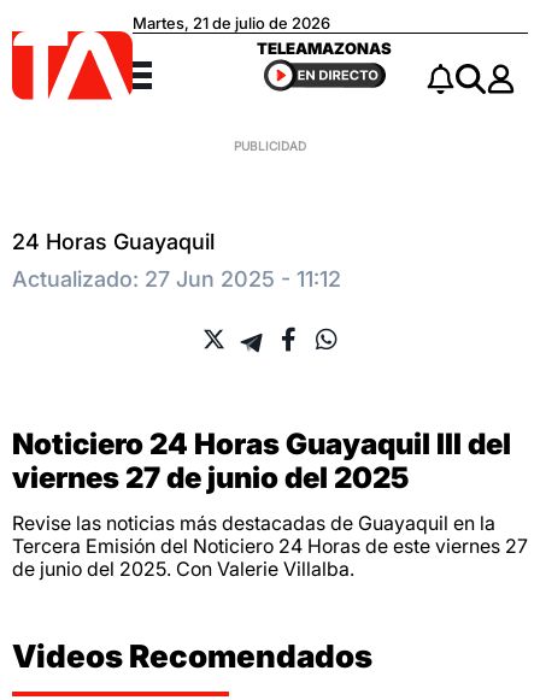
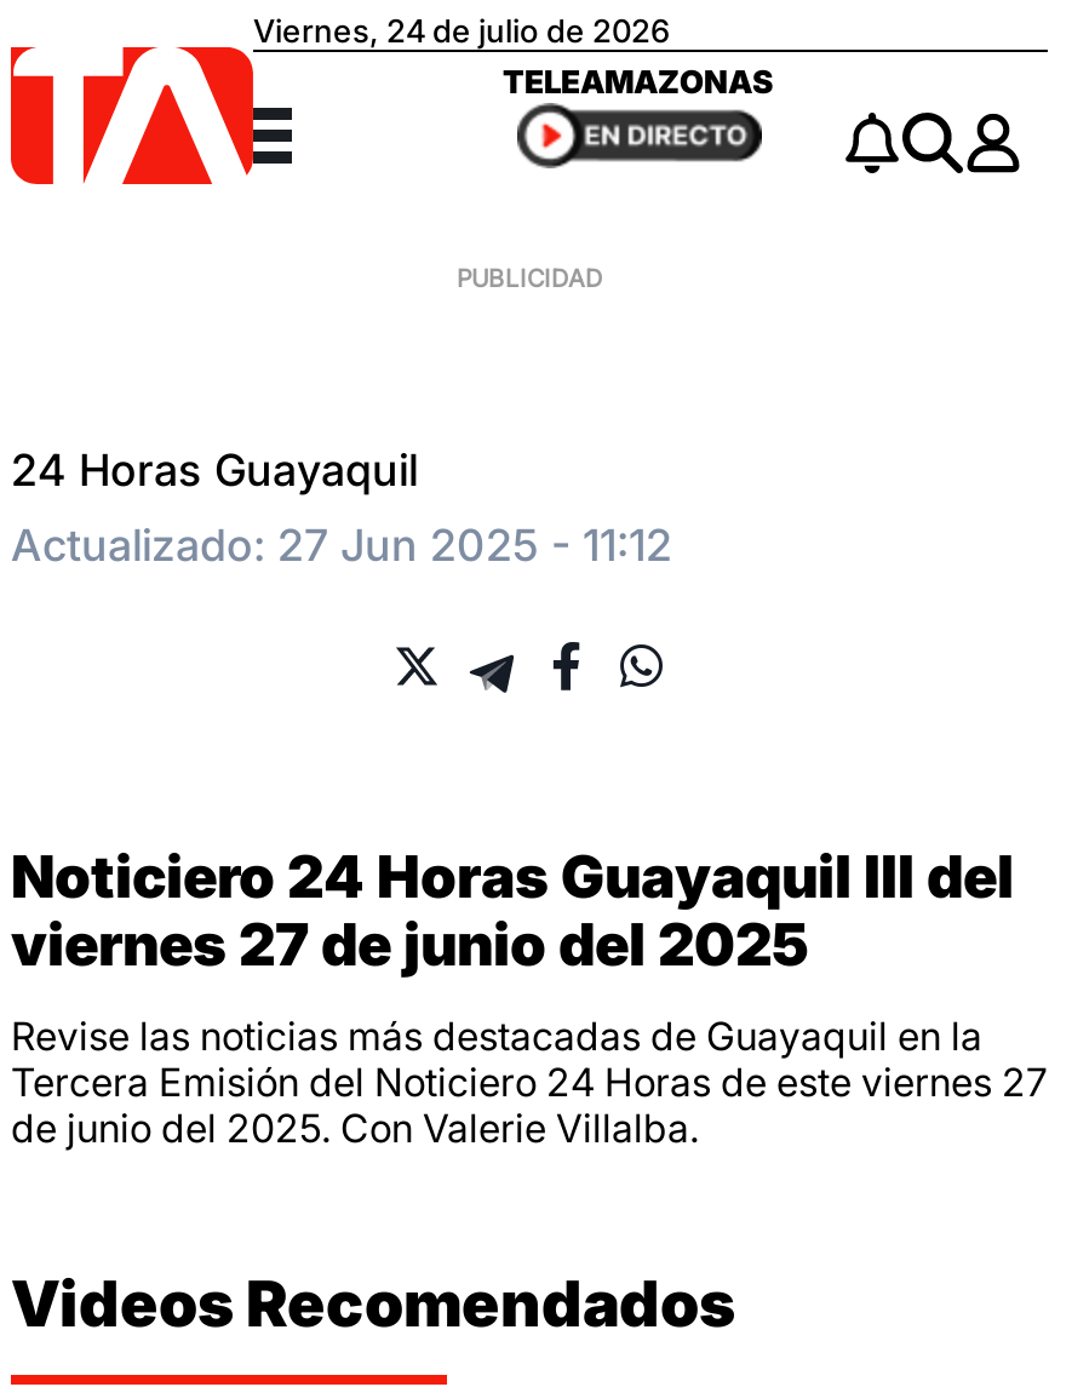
- Martes, 21 de julio de 2026
+ Viernes, 24 de julio de 2026
